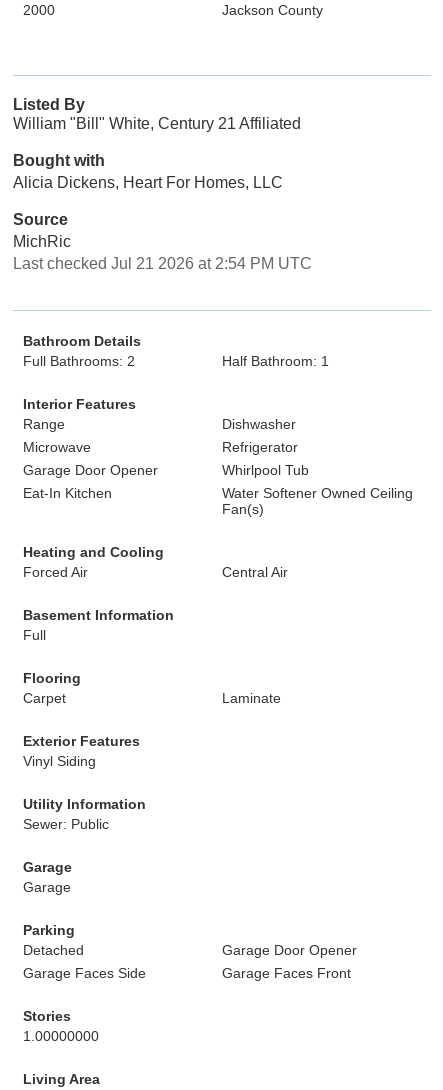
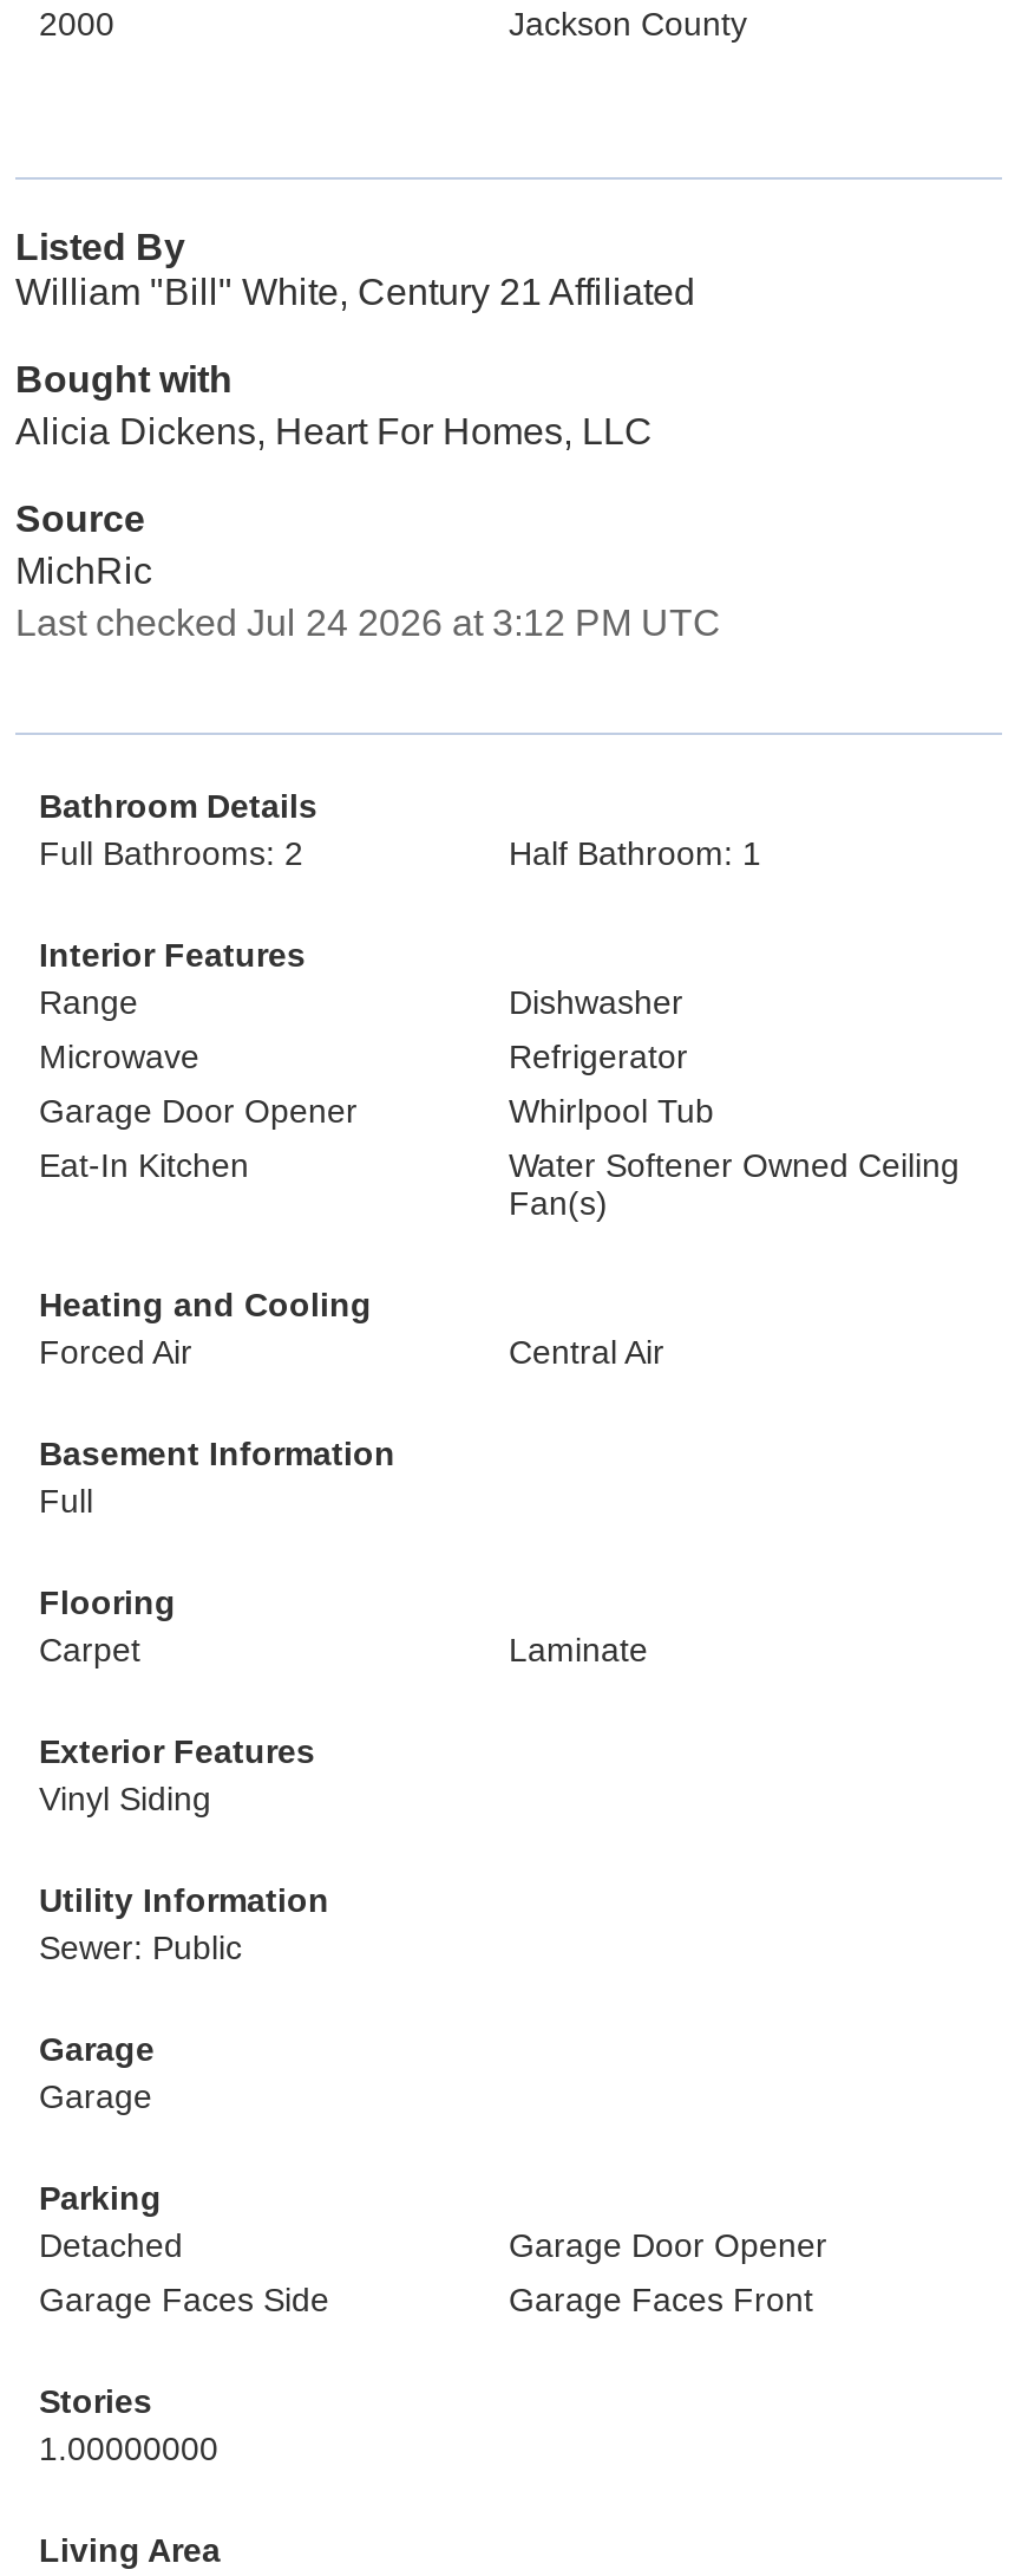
- Last checked Jul 21 2026 at 2:54 PM UTC
+ Last checked Jul 24 2026 at 3:12 PM UTC
